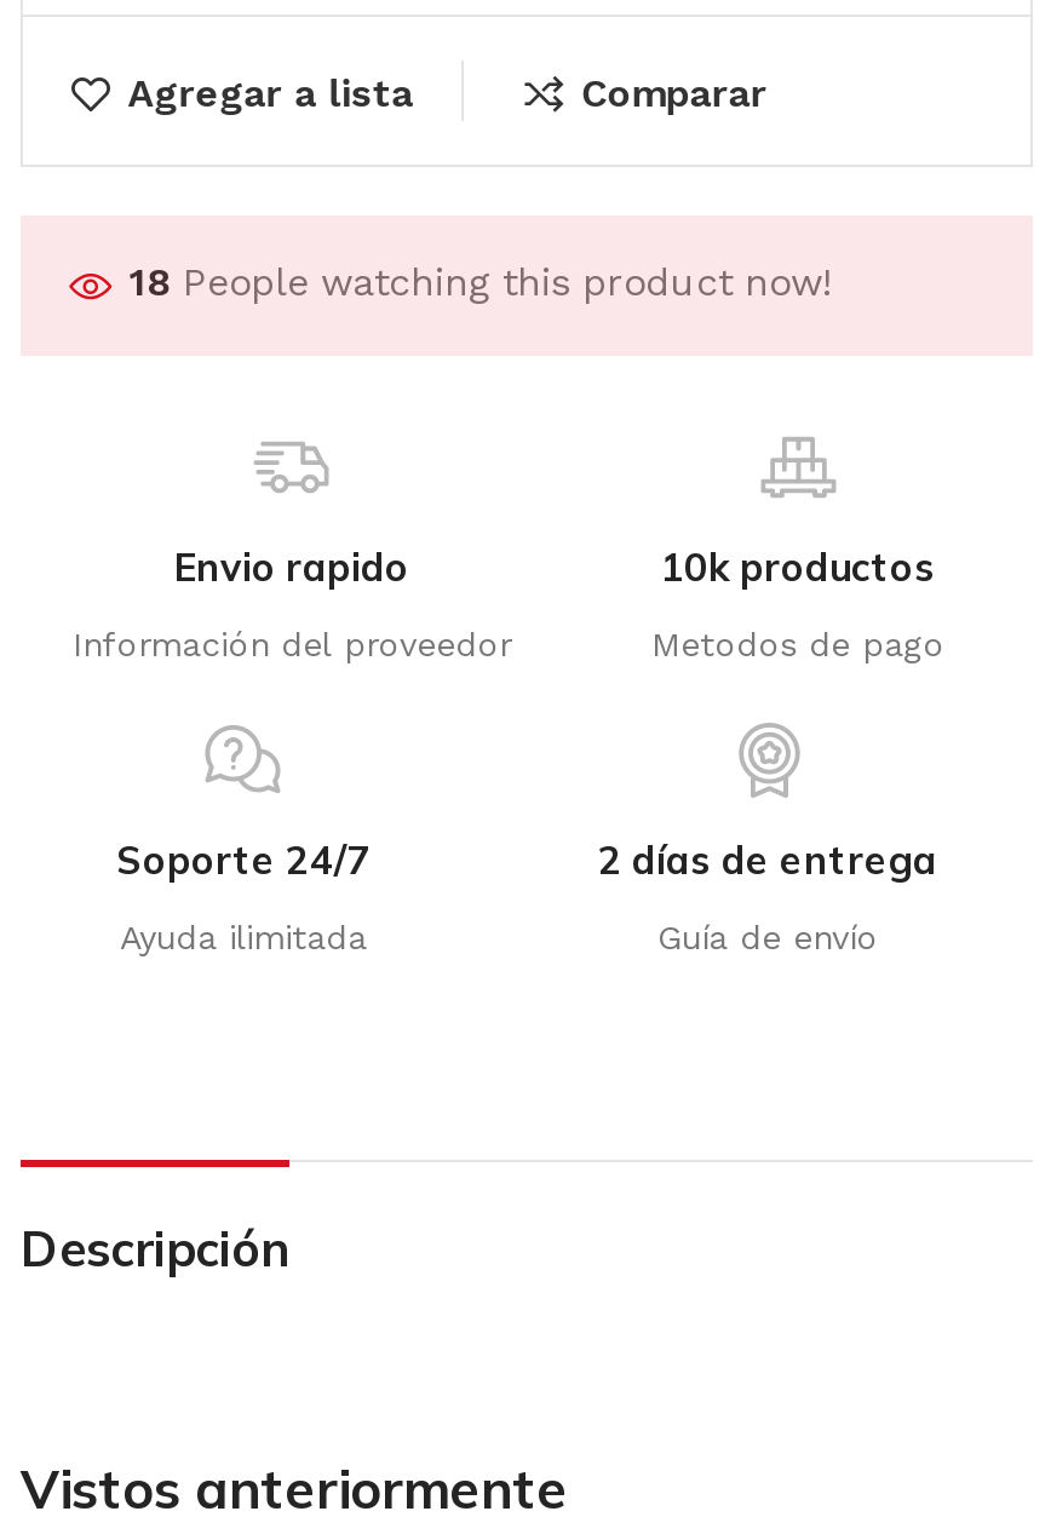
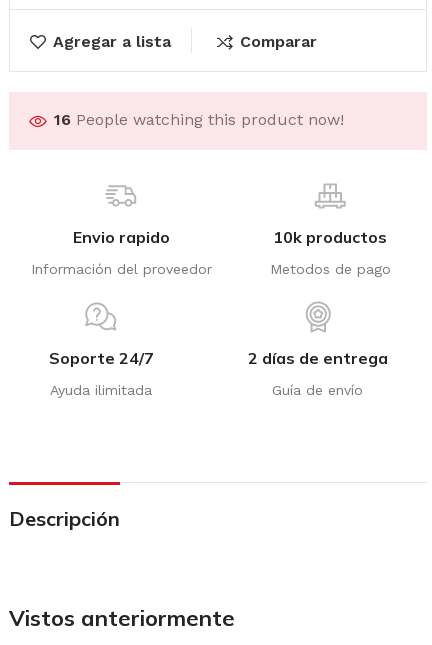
- 18 People watching this product now!
+ 16 People watching this product now!
